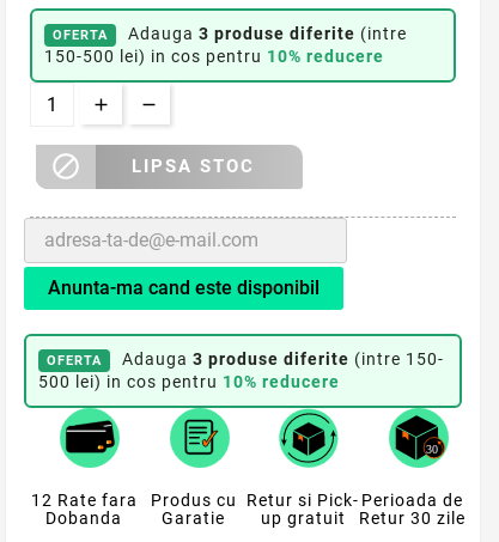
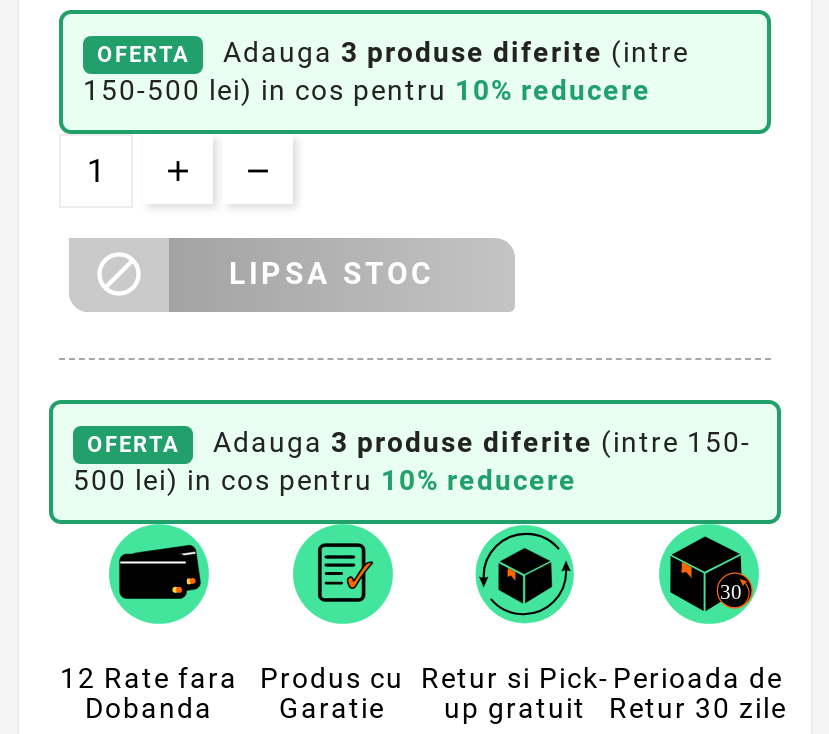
- Anunta-ma cand este disponibil
